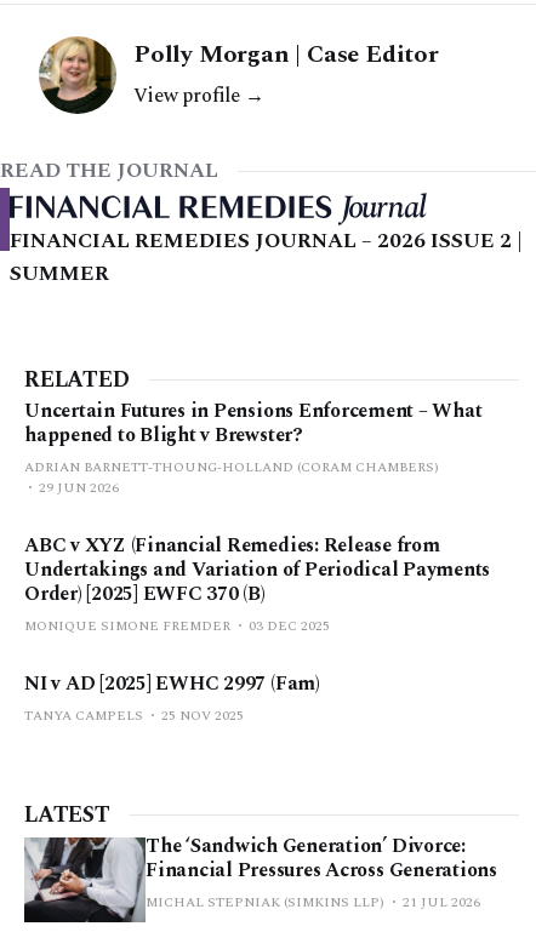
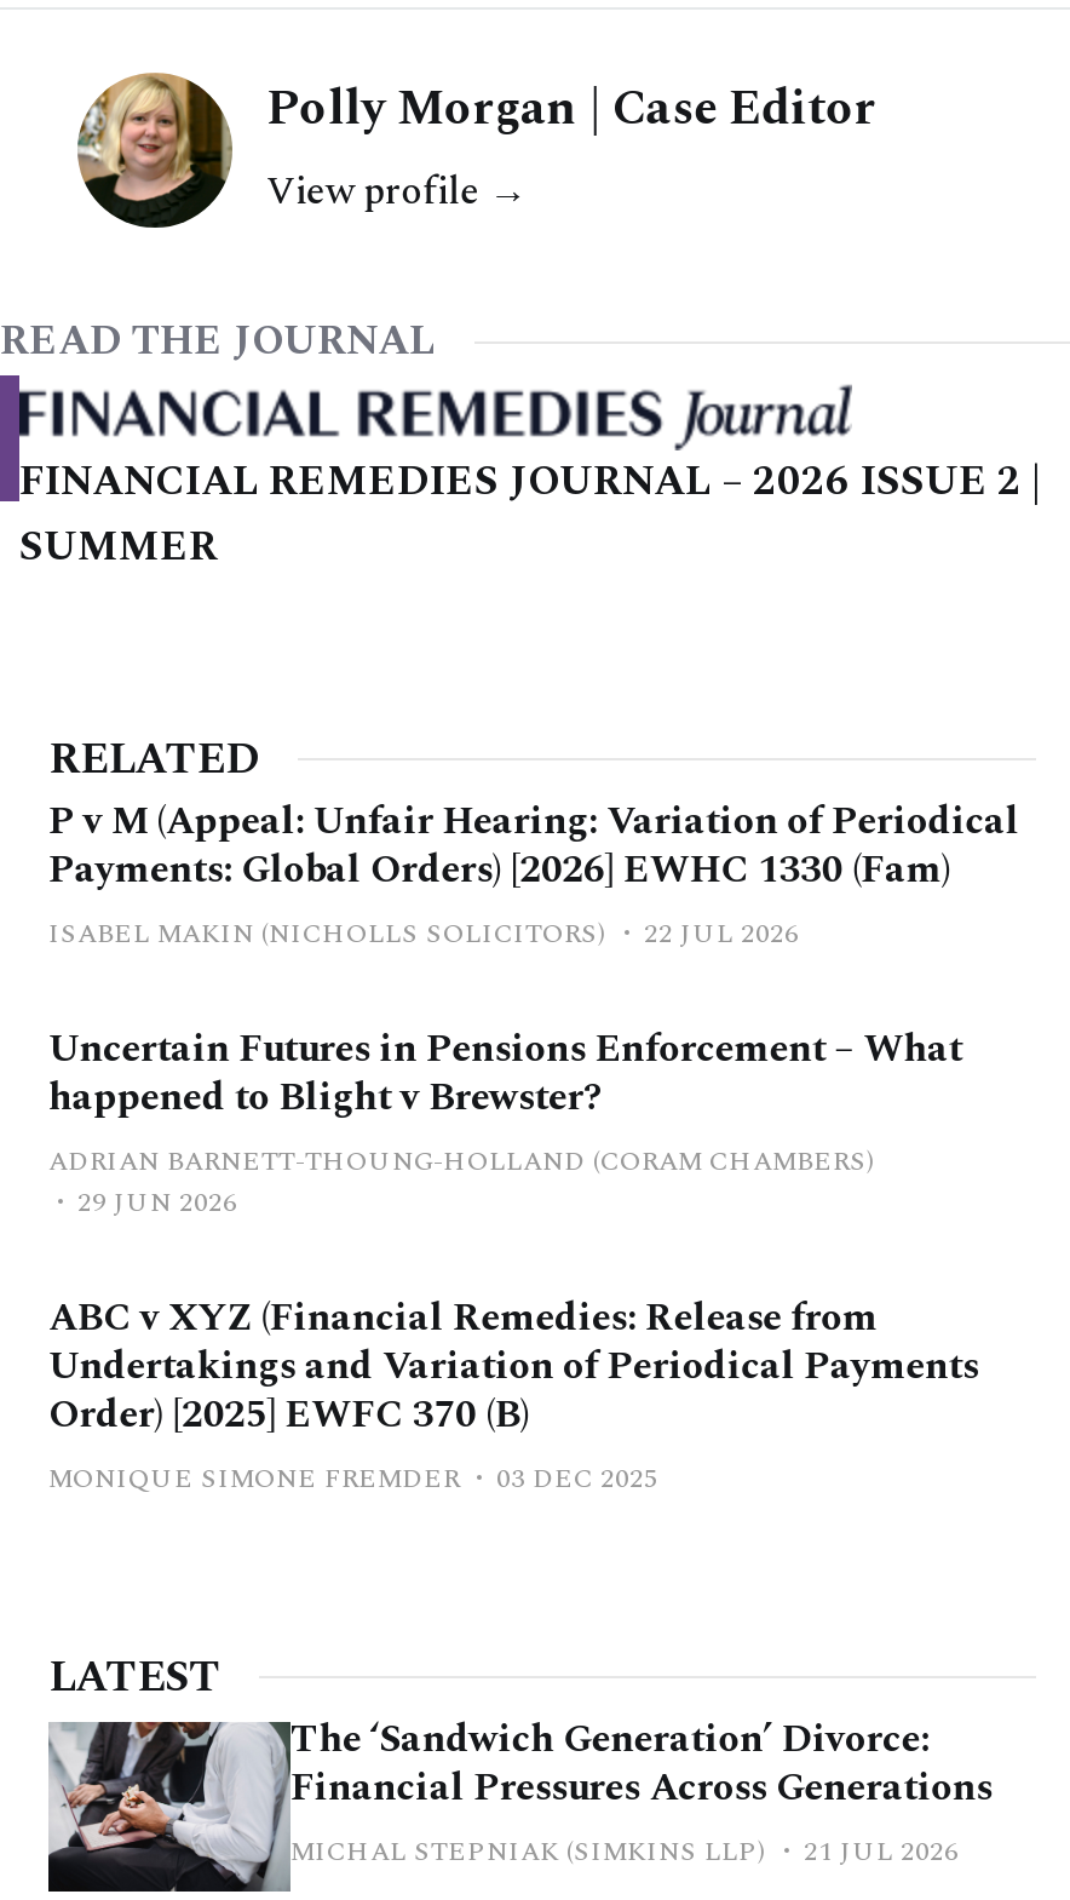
+ P v M (Appeal: Unfair Hearing: Variation of Periodical
+ Payments: Global Orders) [2026] EWHC 1330 (Fam)
+ ISABEL MAKIN (NICHOLLS SOLICITORS)
+ 22 JUL 2026

moved down: Uncertain Futures in Pensions Enforcement – What | happened to Blight v Brewster? | ADRIAN BARNETT-THOUNG-HOLLAND (CORAM CHAMBERS) | ... | MONIQUE SIMONE FREMDER | 03 DEC 2025

- NI v AD [2025] EWHC 2997 (Fam)
- TANYA CAMPELS
- 25 NOV 2025
